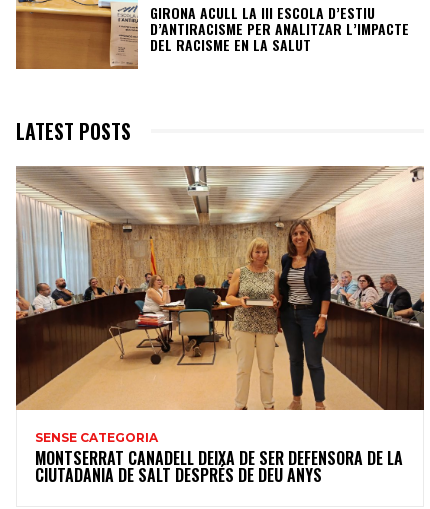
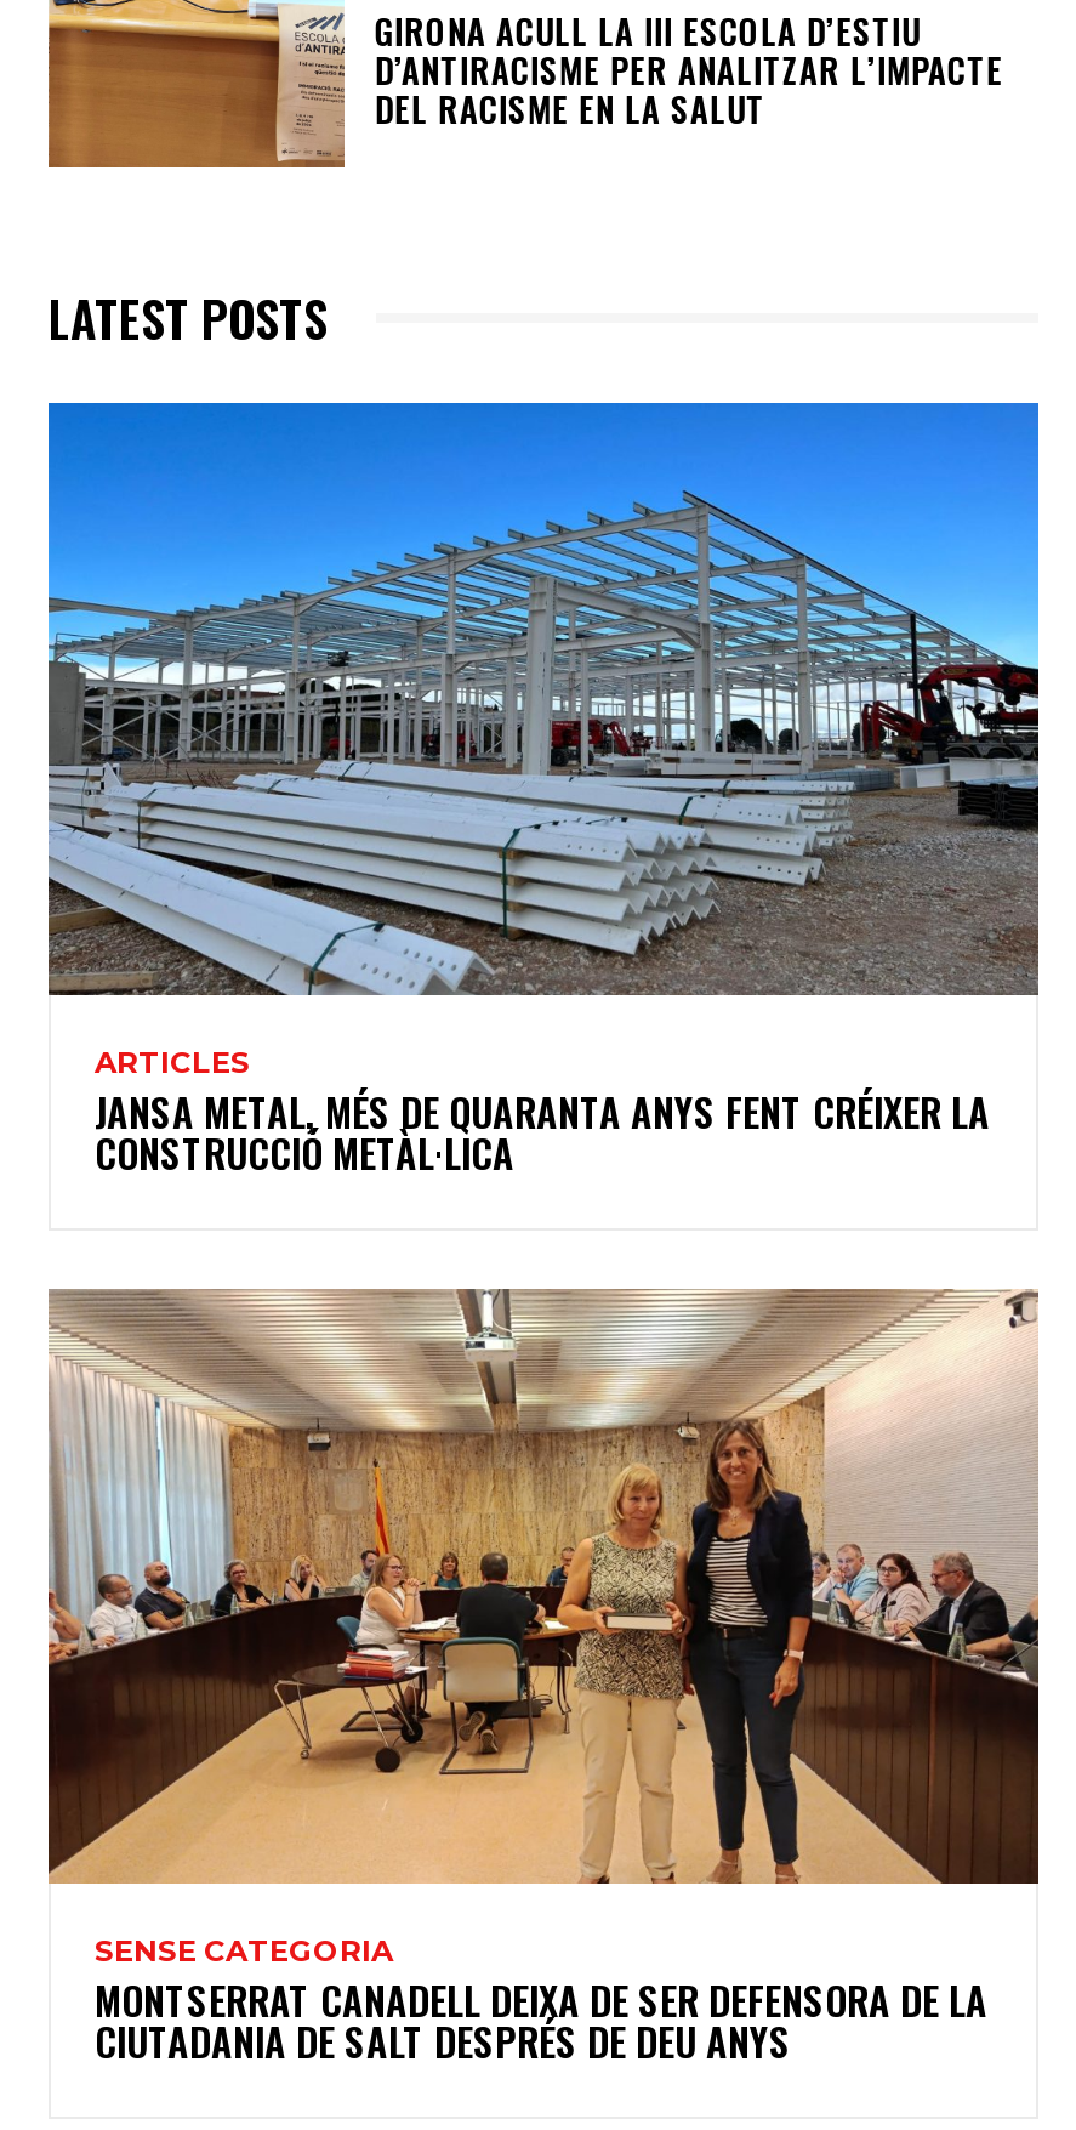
+ [image]
+ ARTICLES
+ JANSA METAL, MÉS DE QUARANTA ANYS FENT CRÉIXER LA
+ CONSTRUCCIÓ METÀL·LICA
